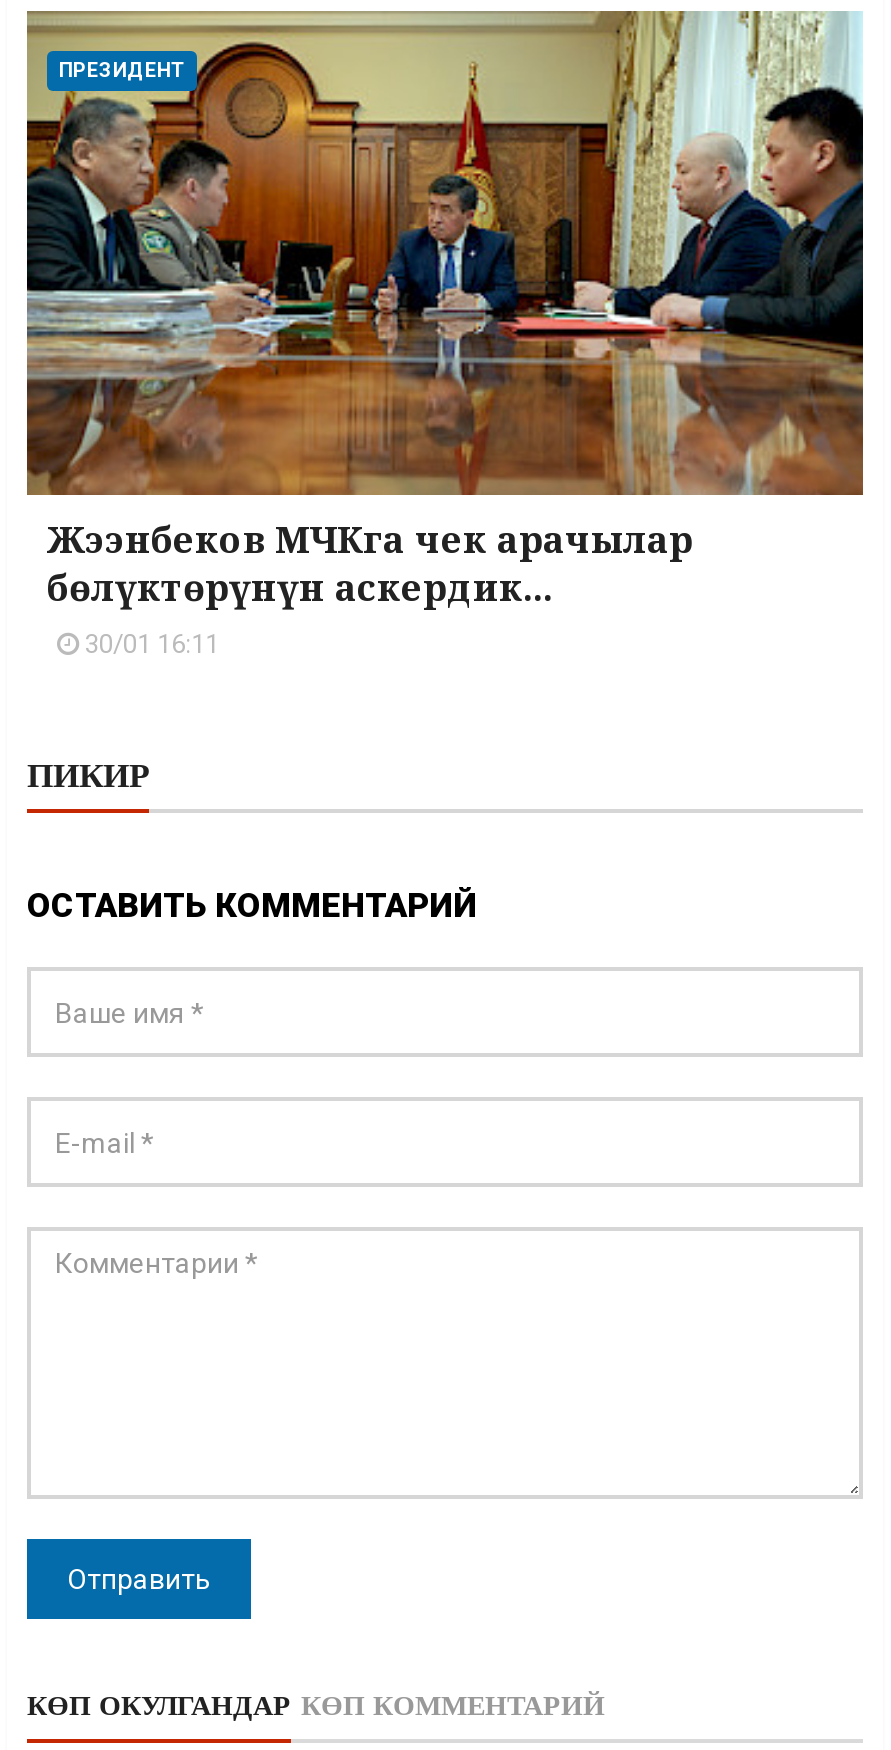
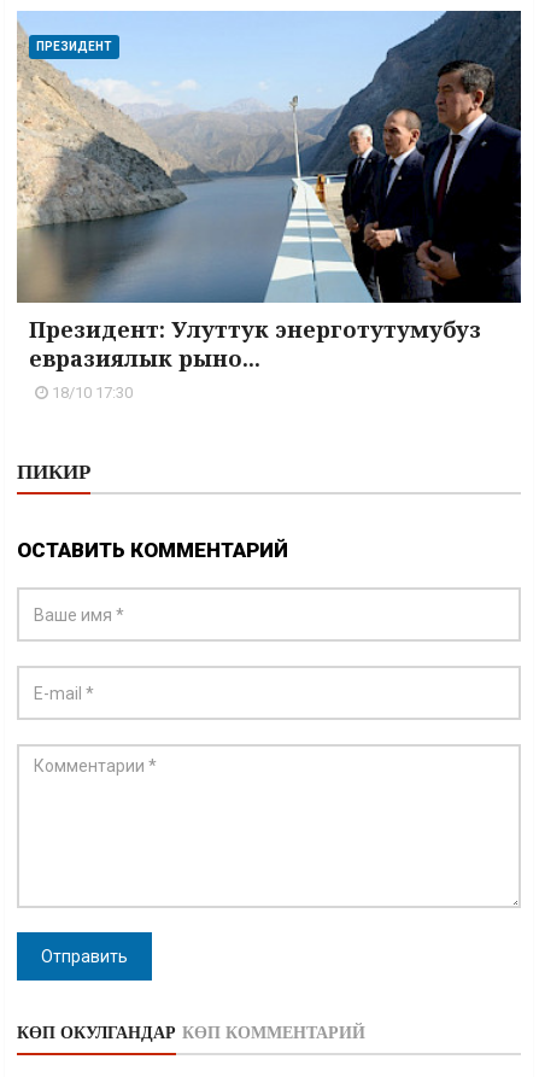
- [image]
- Жээнбеков МЧКга чек арачылар
- бөлүктөрүнүн аскердик...
- 30/01 16:11
+ [image]
+ Президент: Улуттук энерготутумубуз
+ евразиялык рыно...
+ 18/10 17:30
